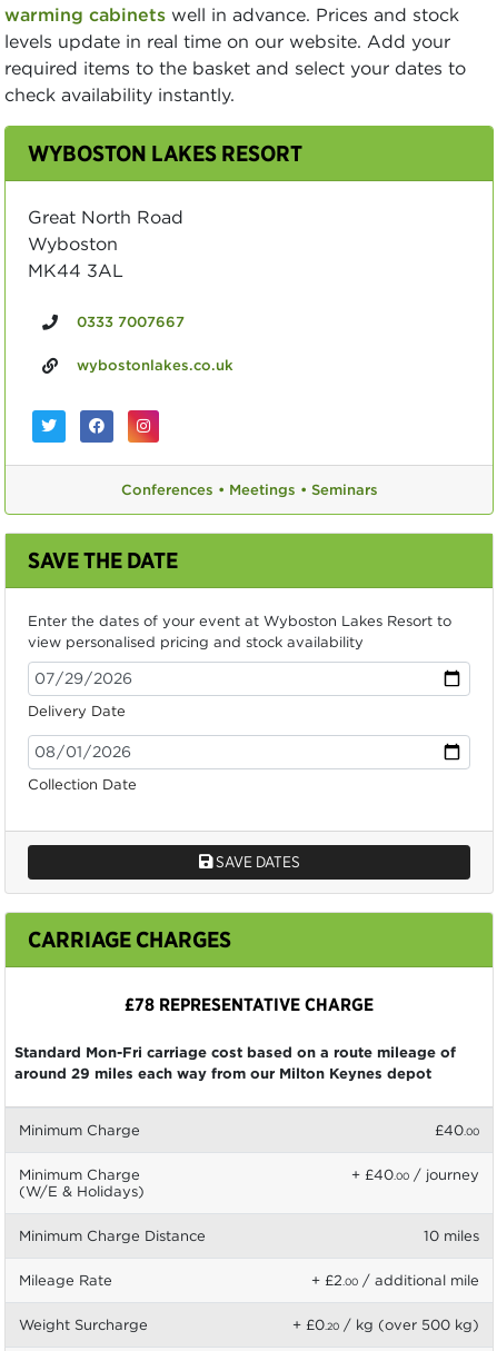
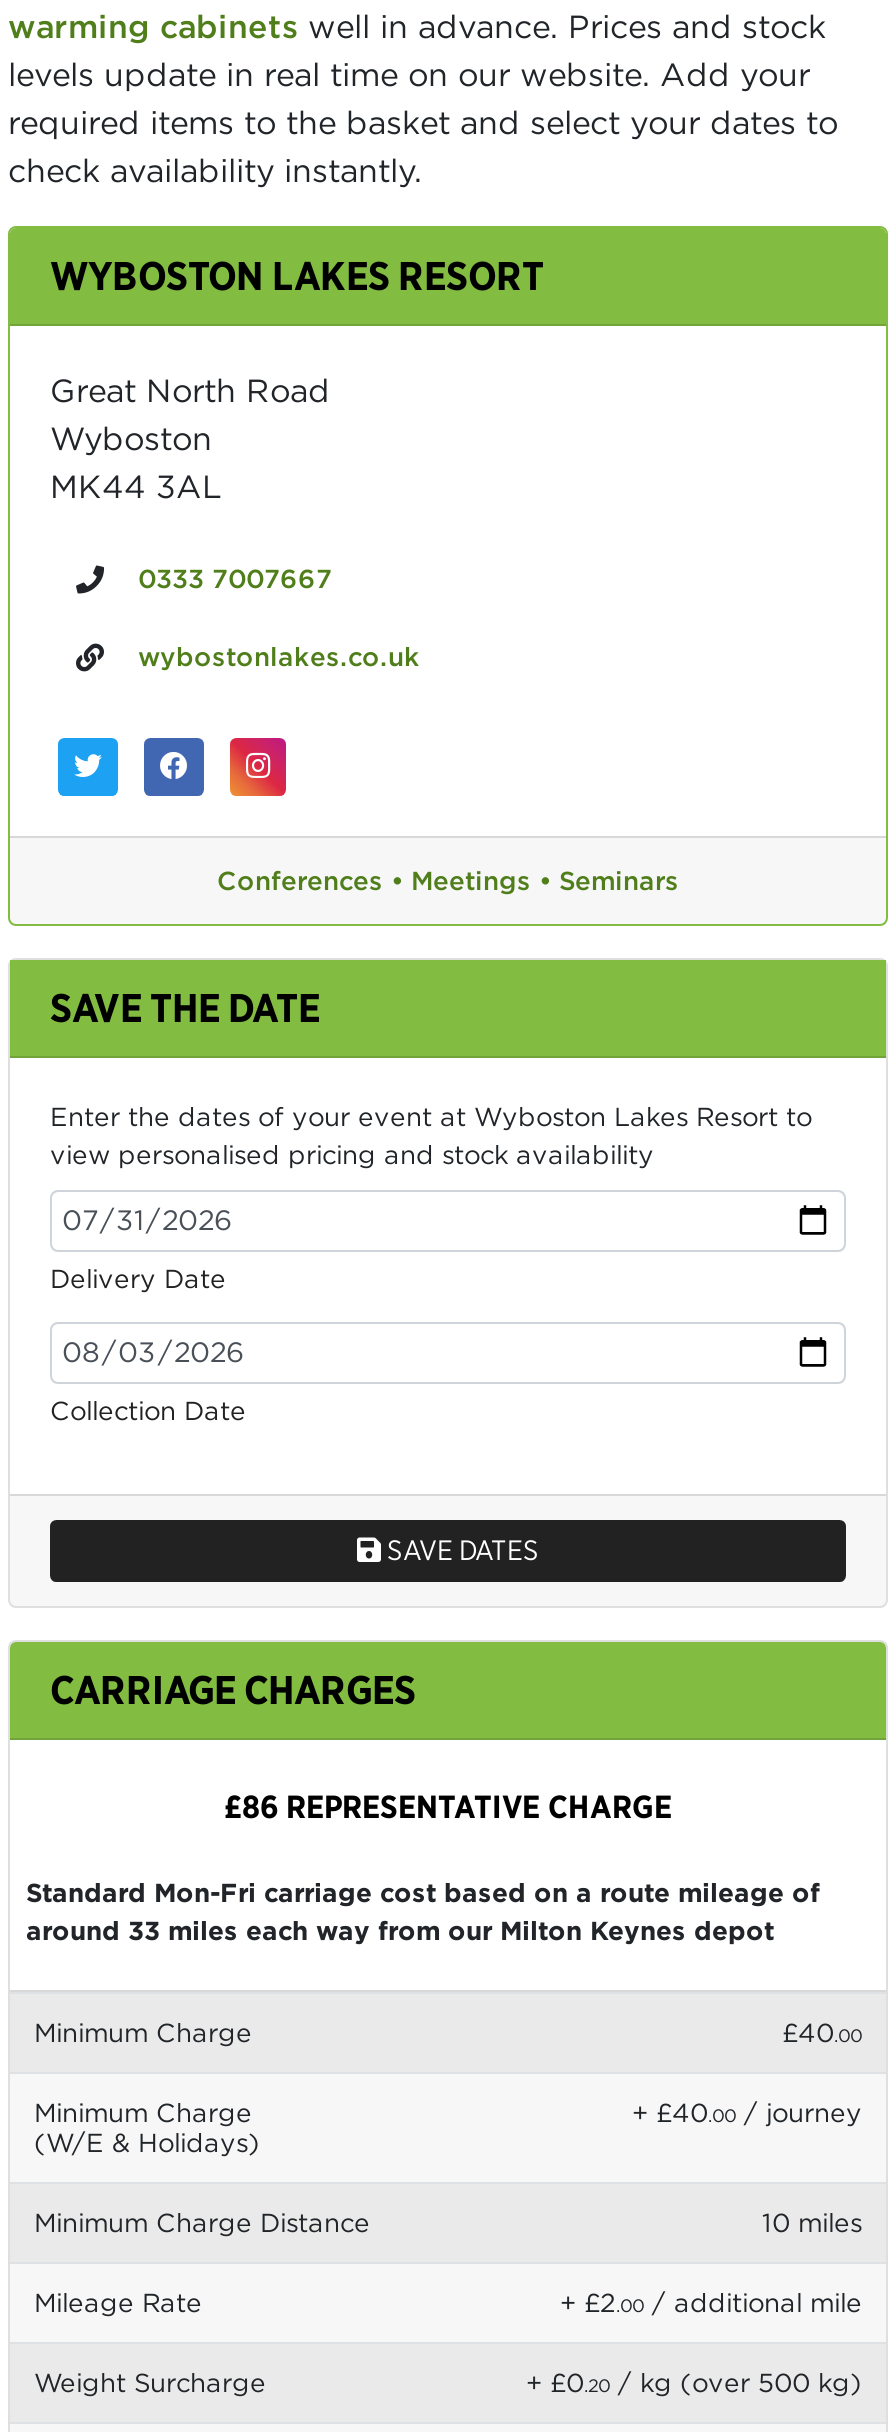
- £78 REPRESENTATIVE CHARGE
+ £86 REPRESENTATIVE CHARGE

- around 29 miles each way from our Milton Keynes depot
+ around 33 miles each way from our Milton Keynes depot
